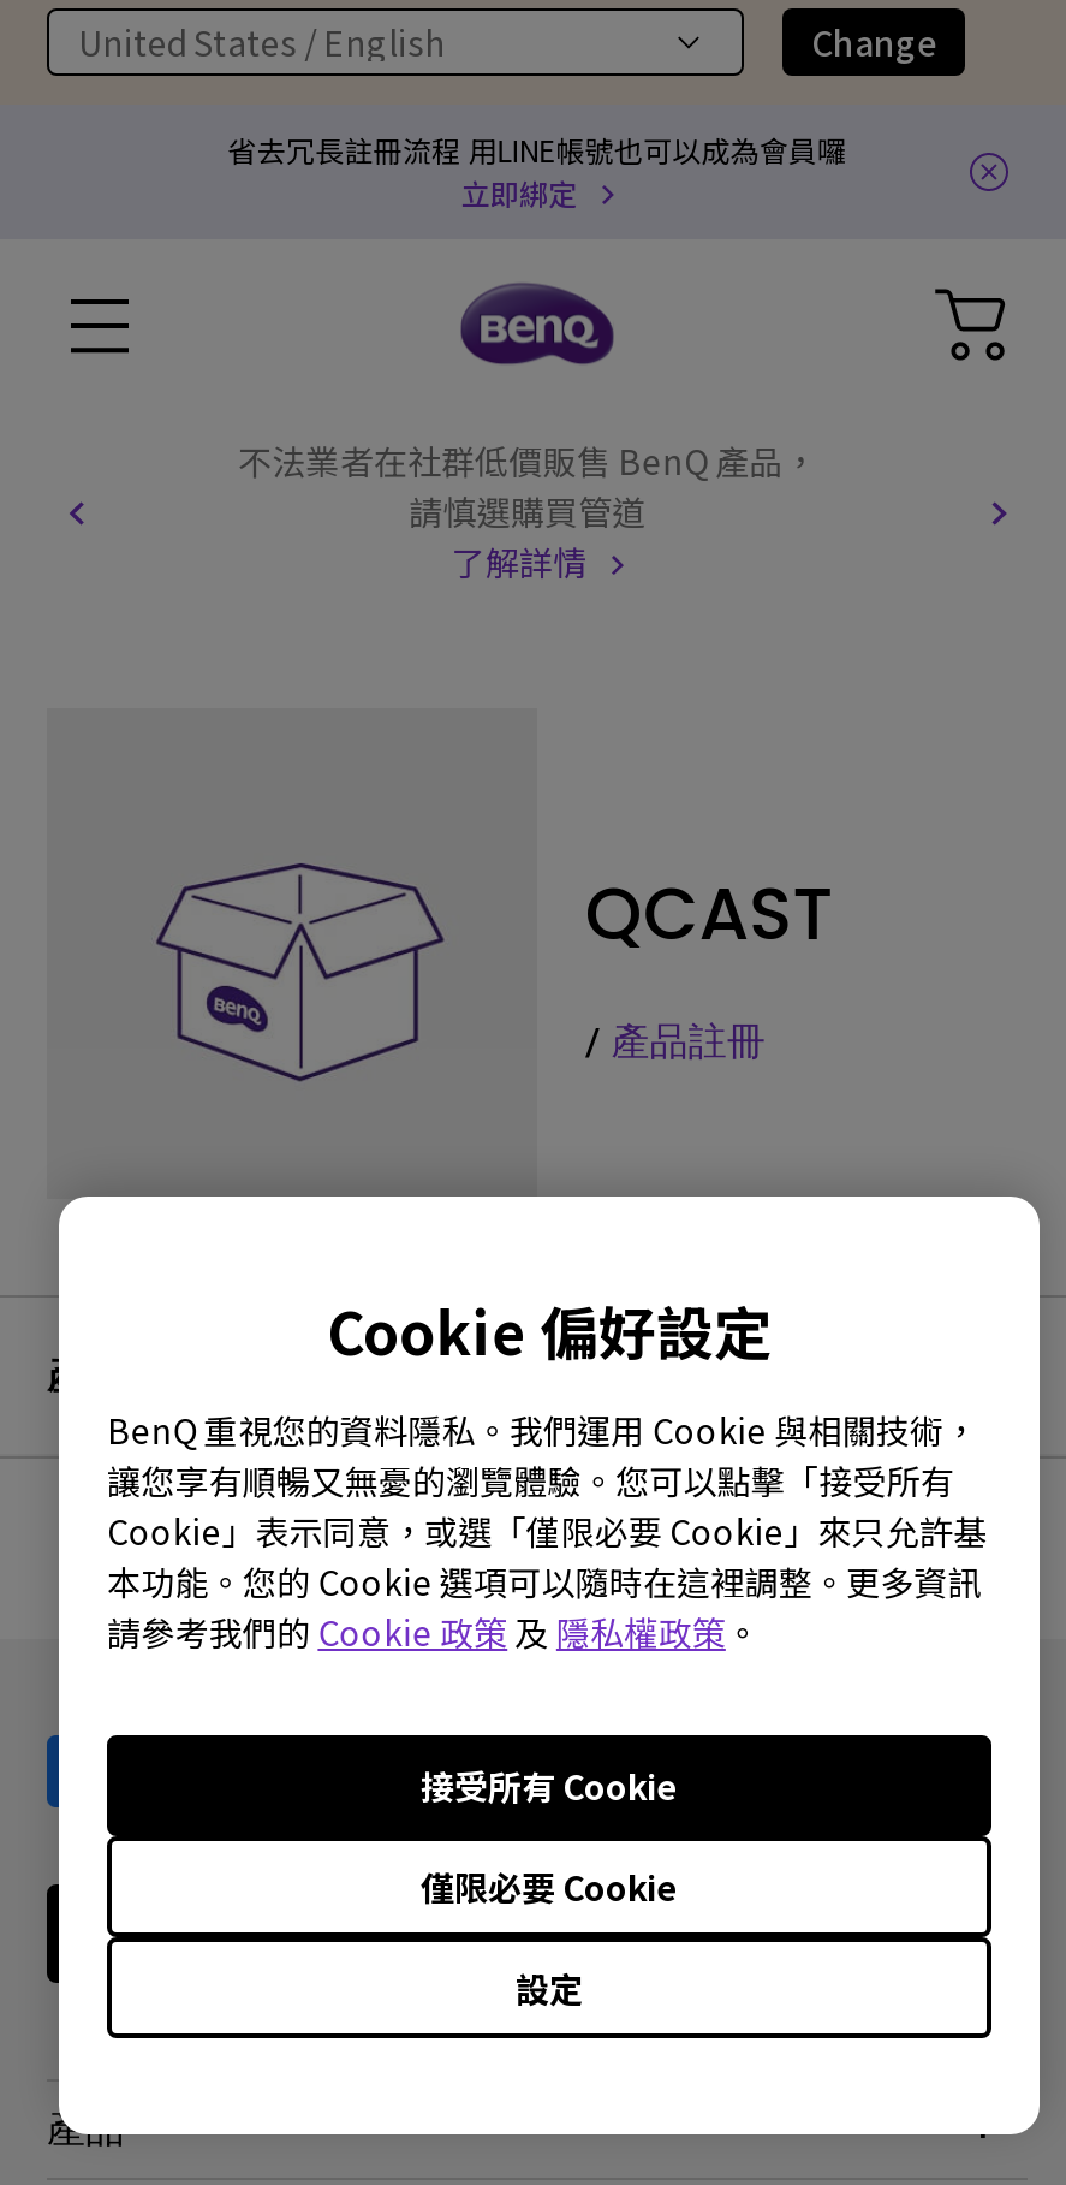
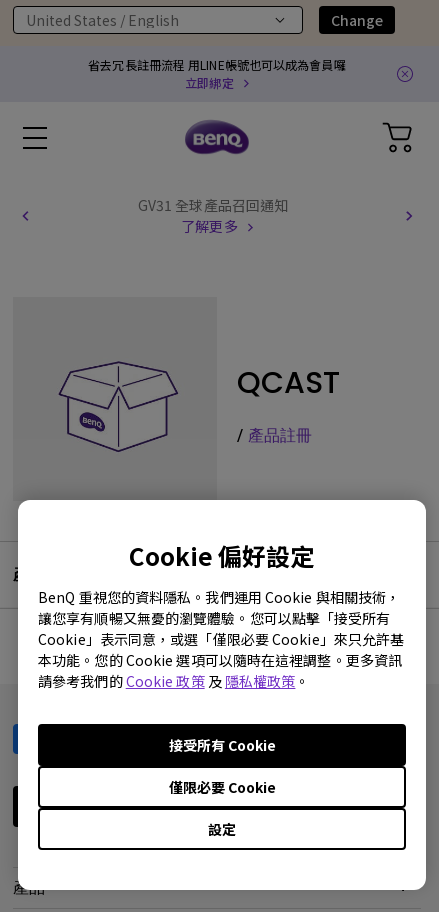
- 不法業者在社群低價販售 BenQ 產品，
- 請慎選購買管道
- 了解詳情
+ GV31 全球產品召回通知
+ 了解更多
